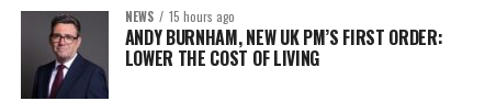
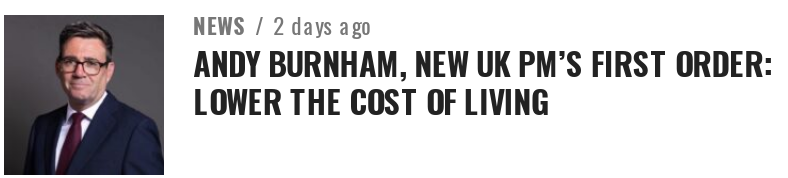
- NEWS 15 hours ago
+ NEWS 2 days ago
